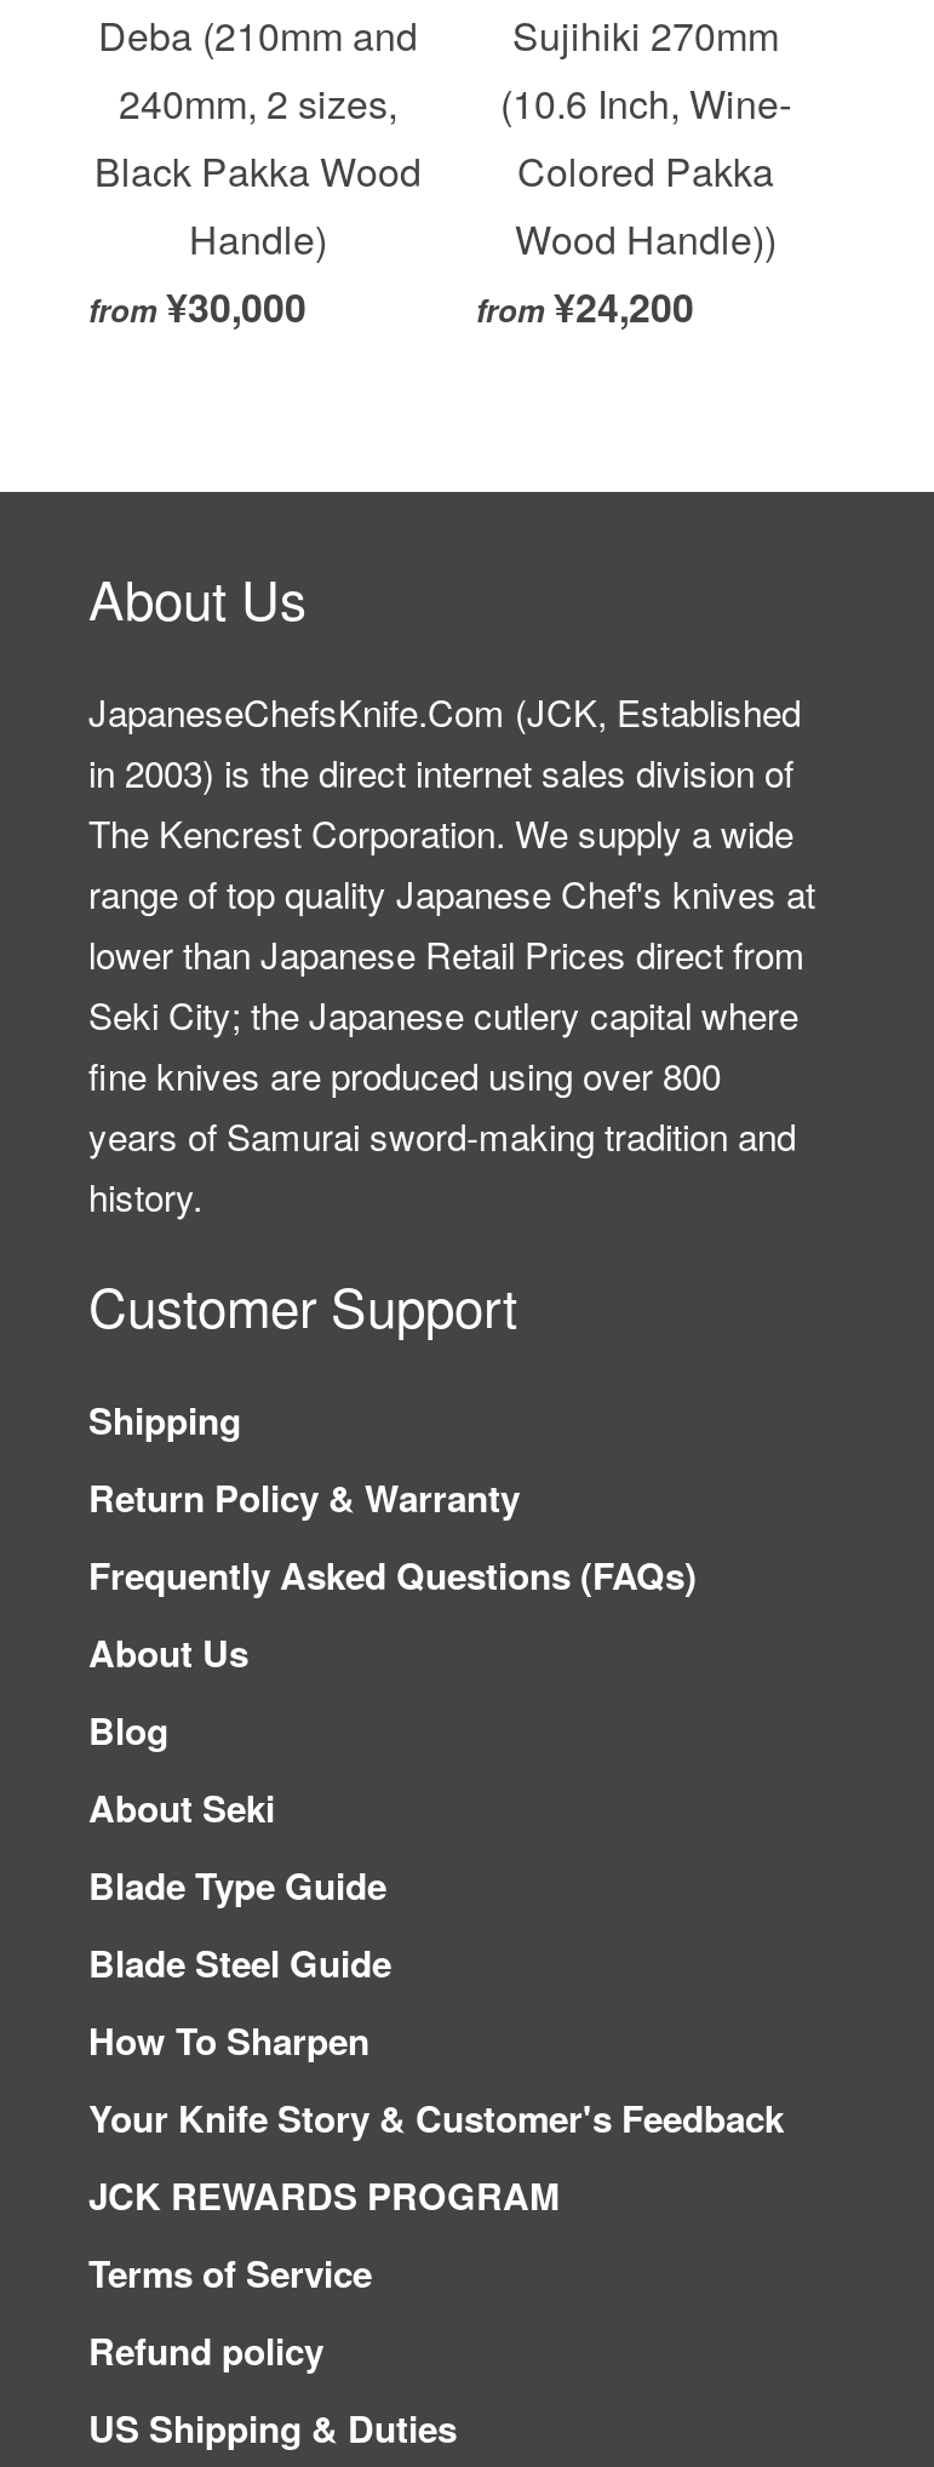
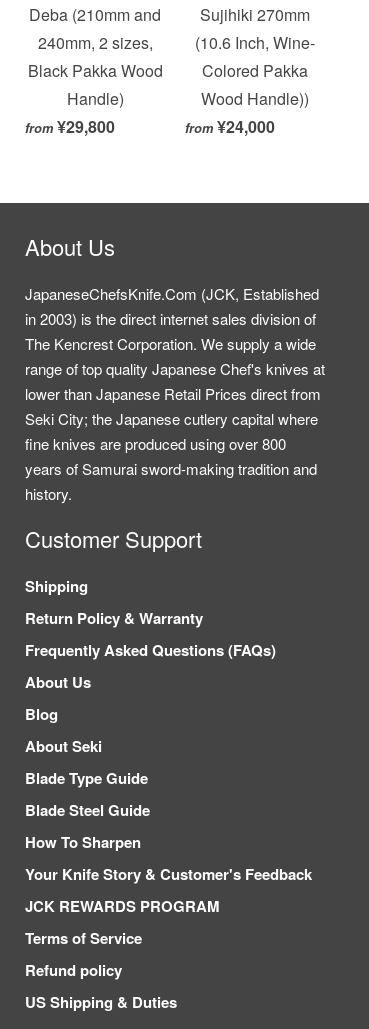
- from ¥30,000
+ from ¥29,800

- from ¥24,200
+ from ¥24,000
